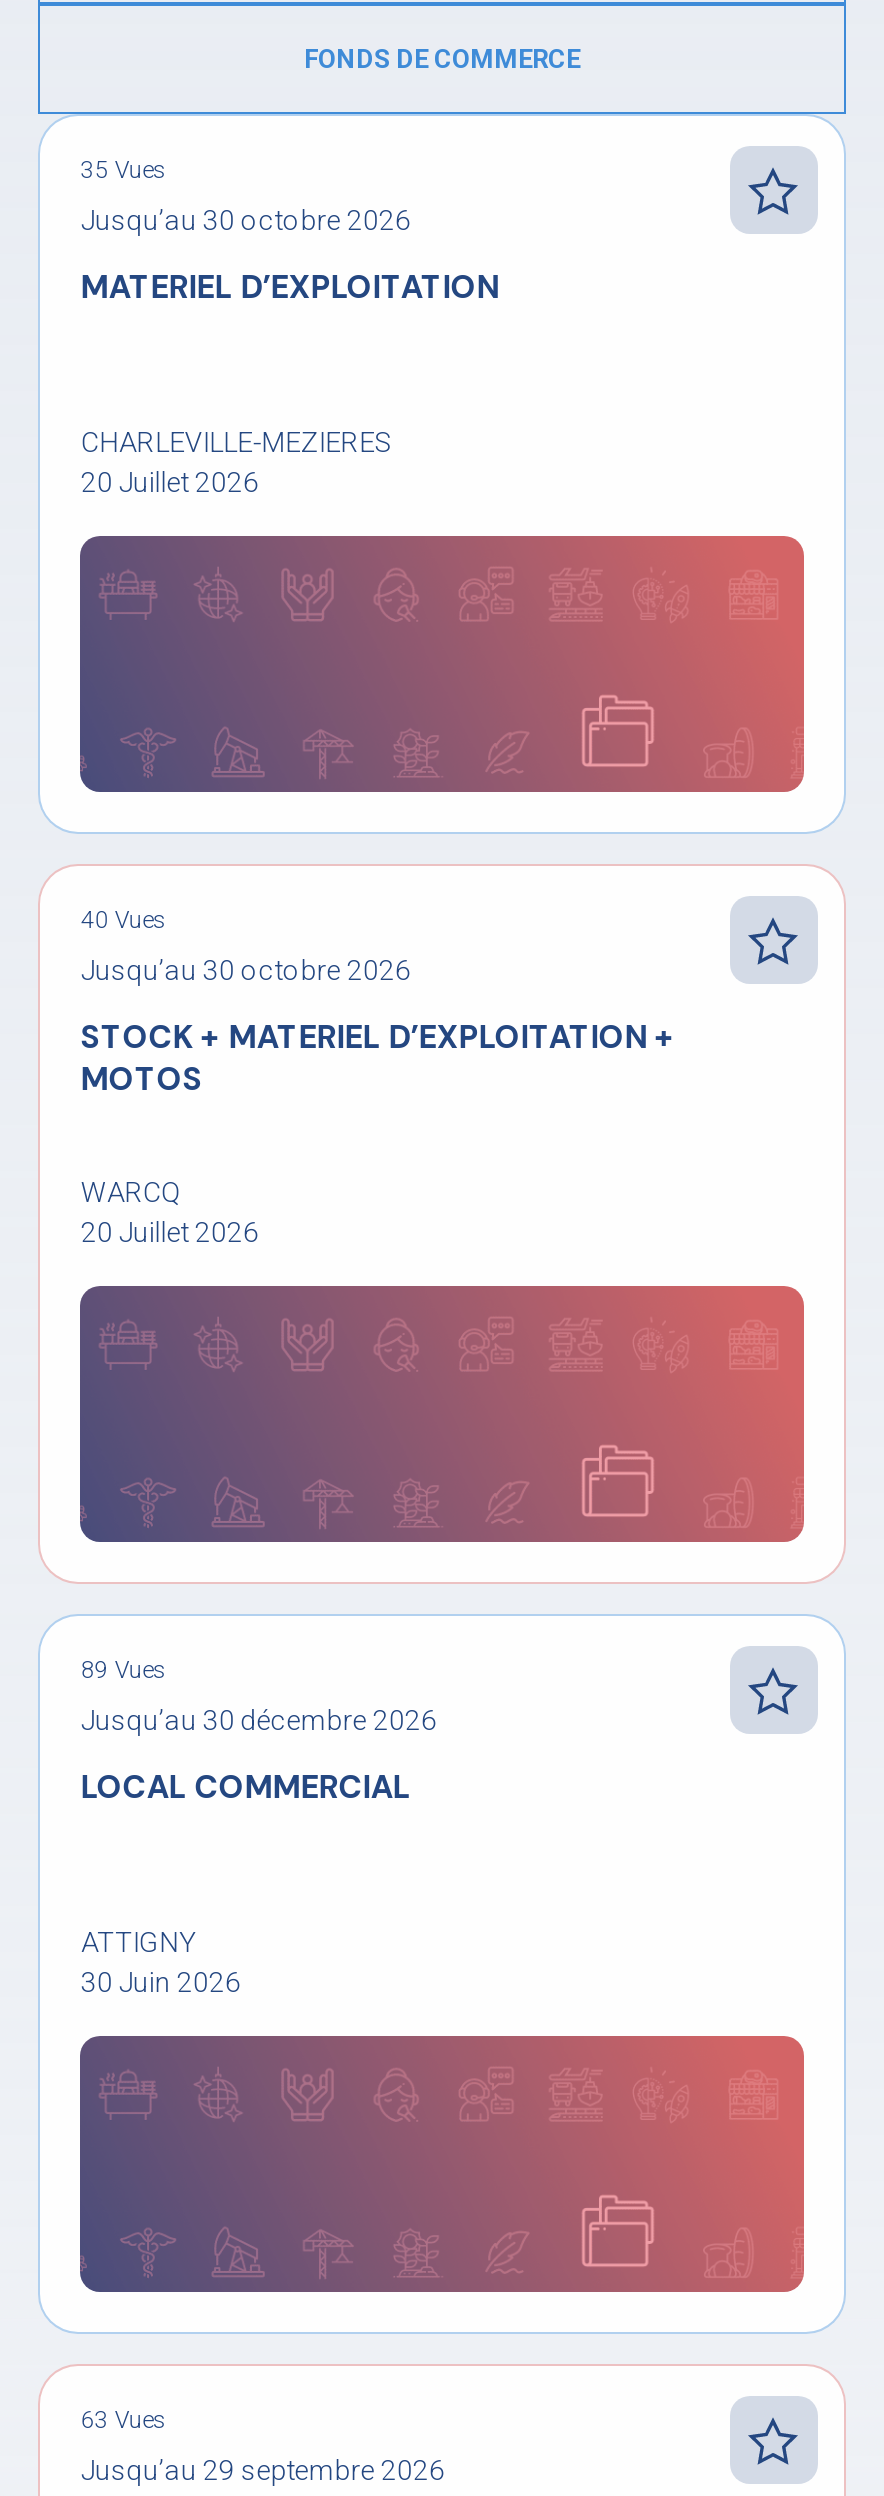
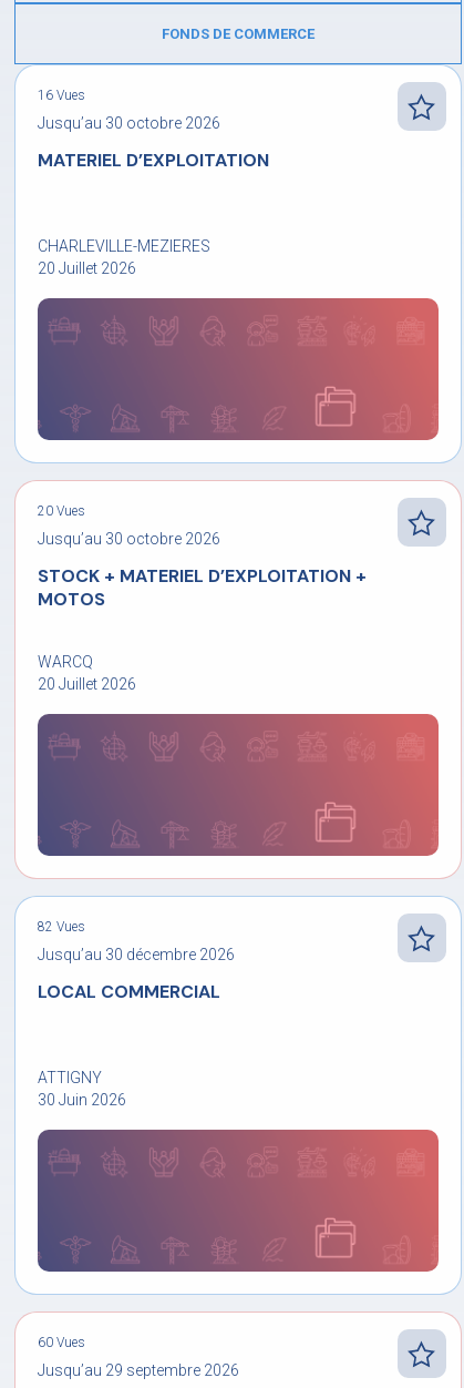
- 35 Vues
+ 16 Vues

- 40 Vues
+ 20 Vues

- 89 Vues
+ 82 Vues

- 63 Vues
+ 60 Vues
